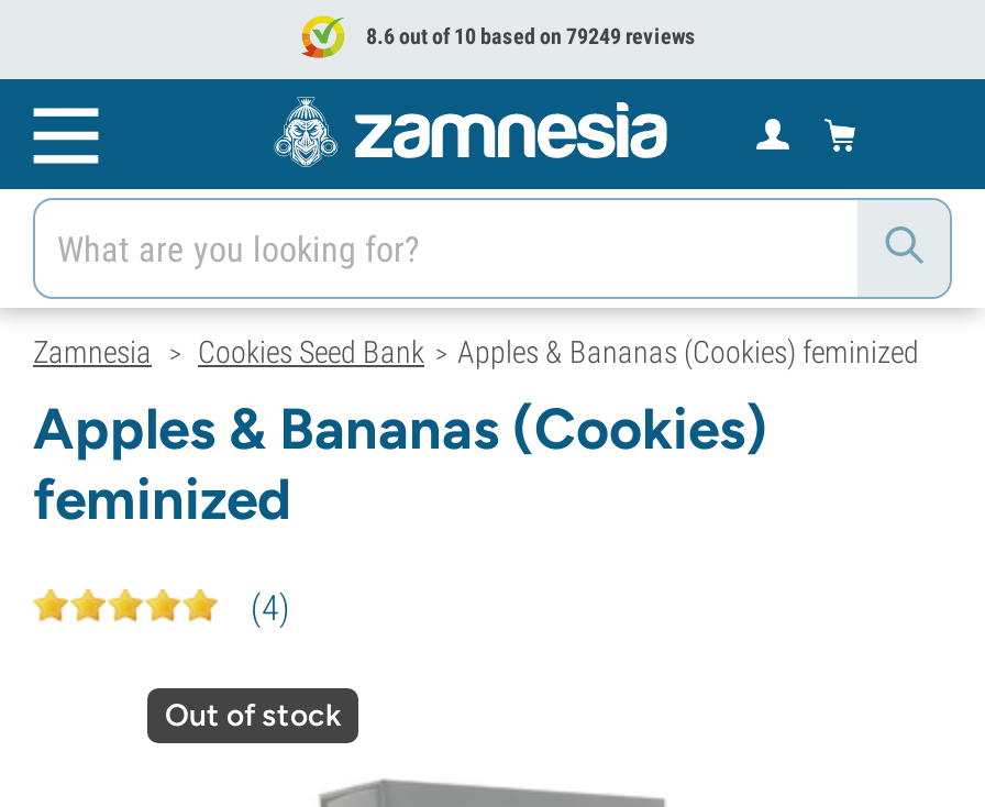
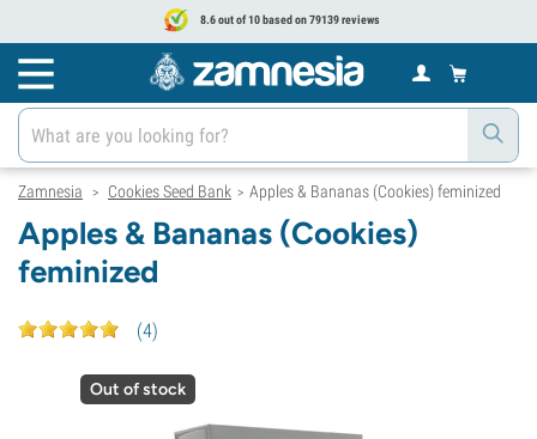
- 8.6 out of 10 based on 79249 reviews
+ 8.6 out of 10 based on 79139 reviews
